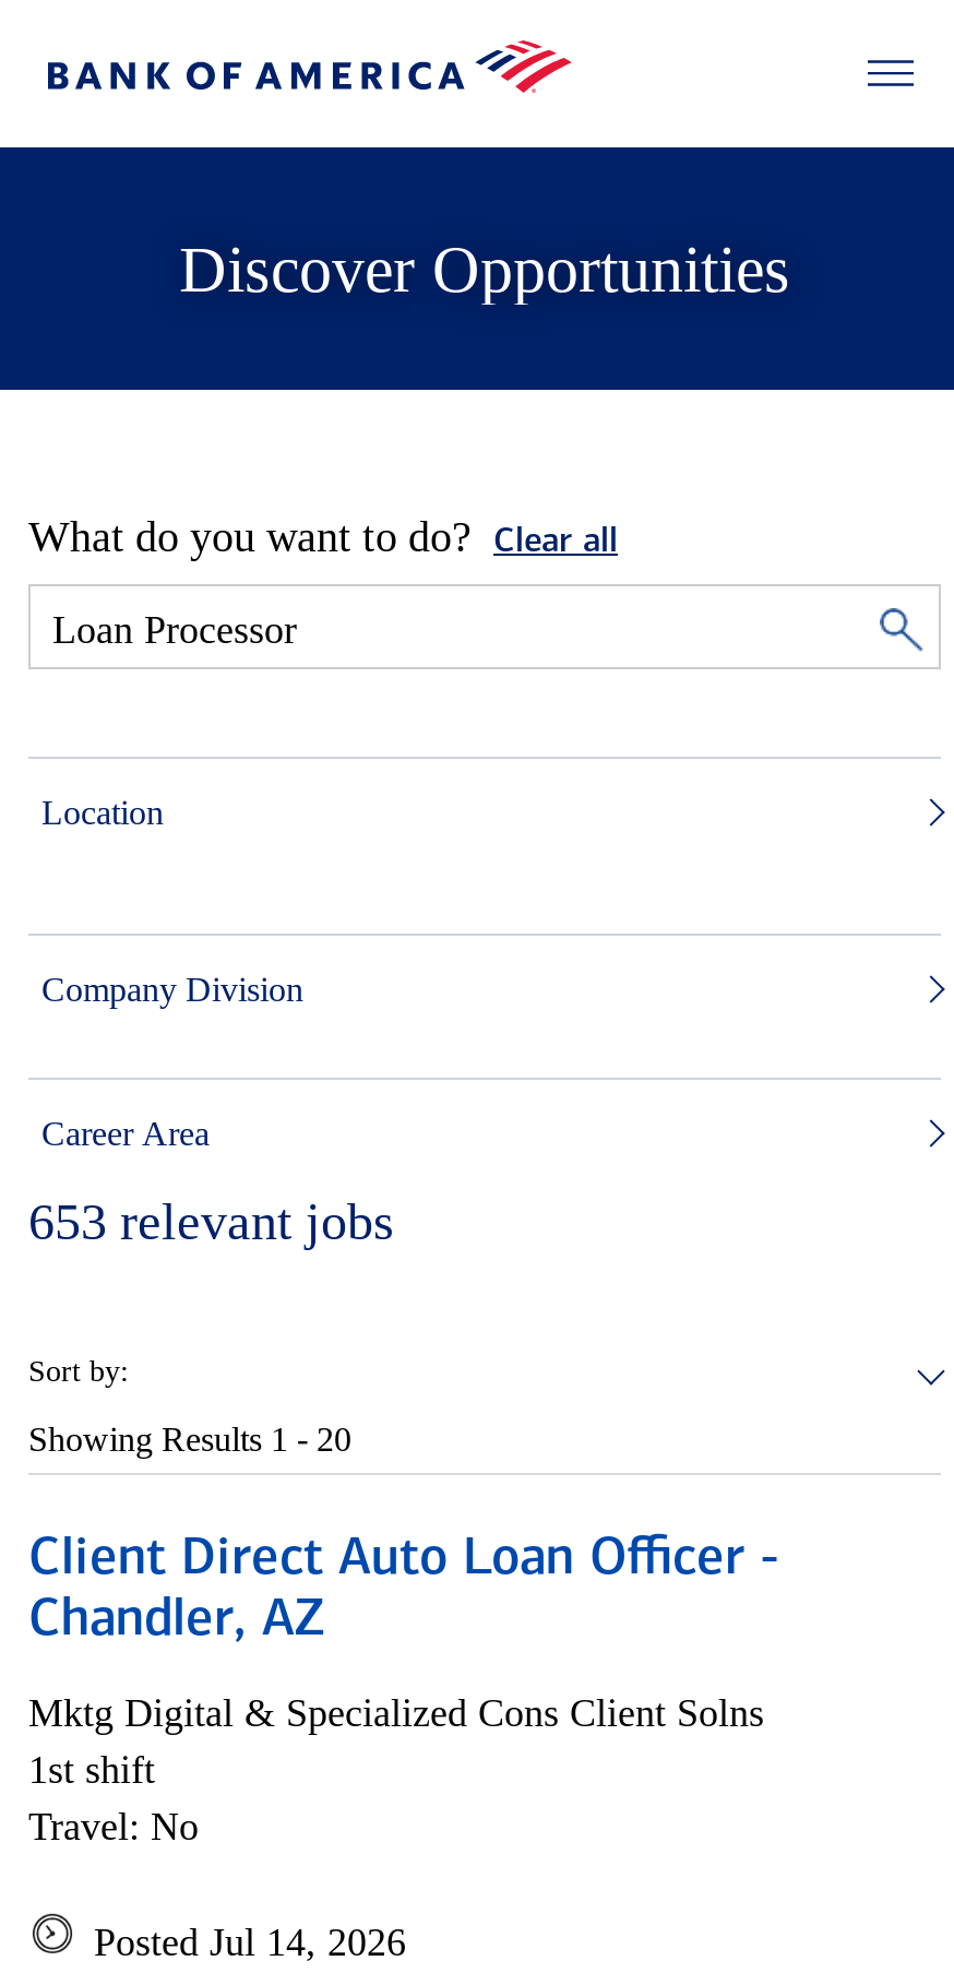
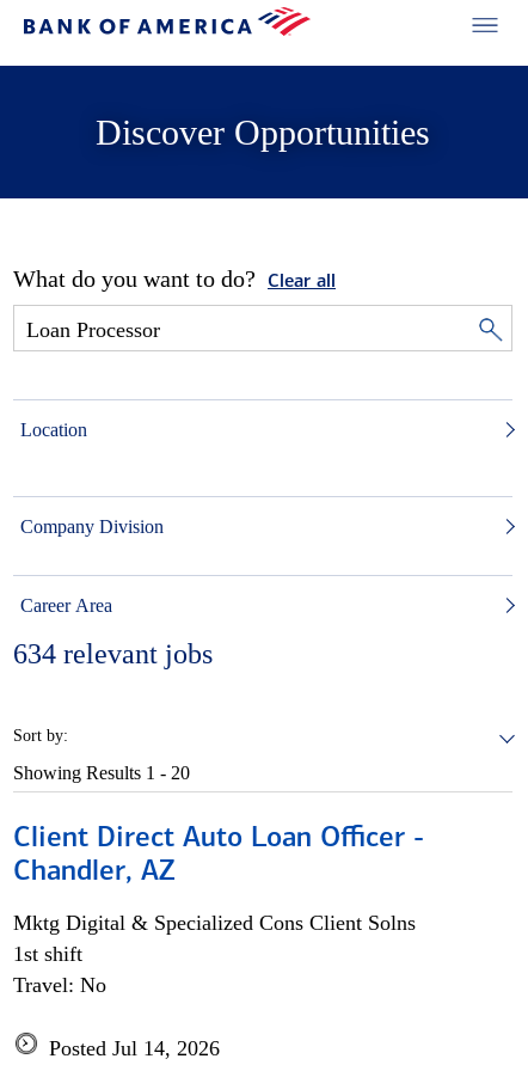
- 653 relevant jobs
+ 634 relevant jobs
